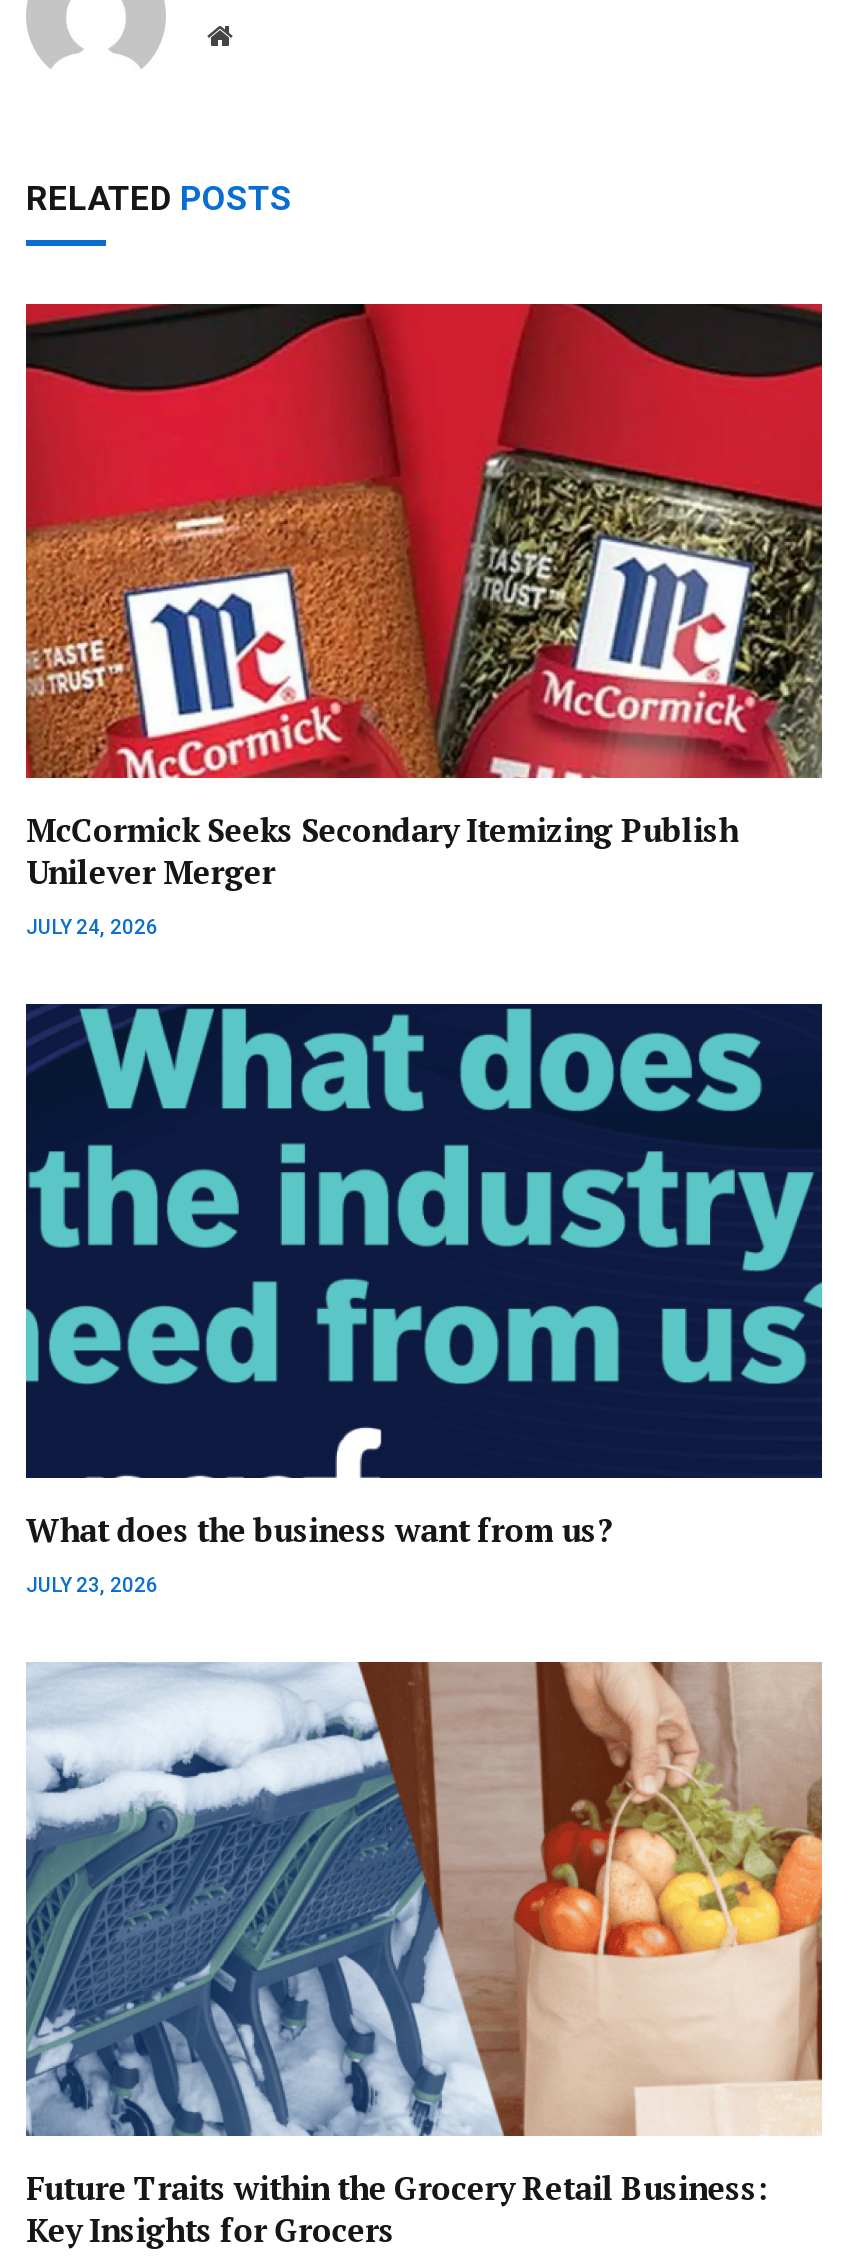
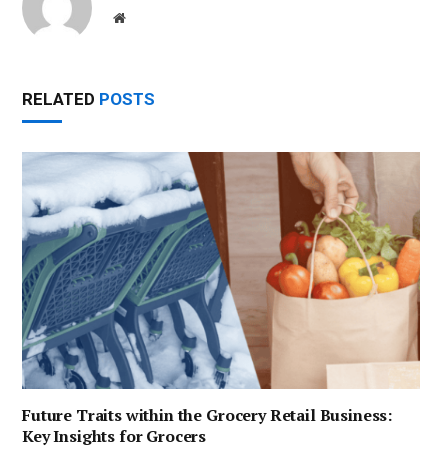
- [image]
- McCormick Seeks Secondary Itemizing Publish
- Unilever Merger
- JULY 24, 2026

- [image]
- What does the business want from us?
- JULY 23, 2026
